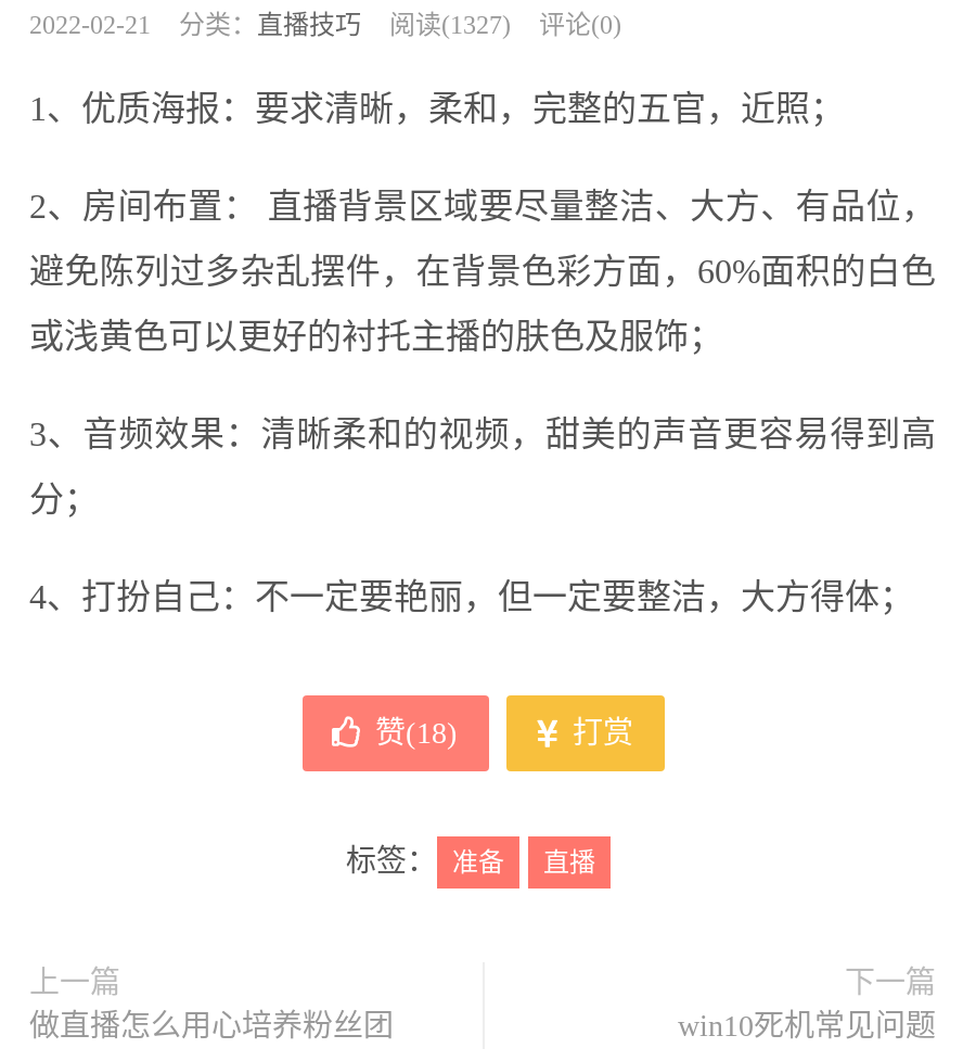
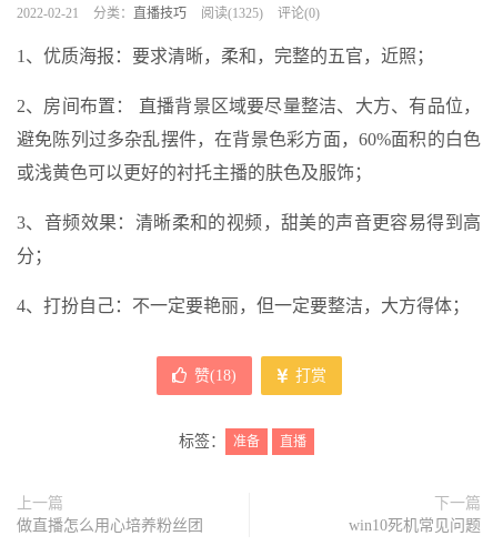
- 2022-02-21 分类：直播技巧 阅读(1327) 评论(0)
+ 2022-02-21 分类：直播技巧 阅读(1325) 评论(0)
